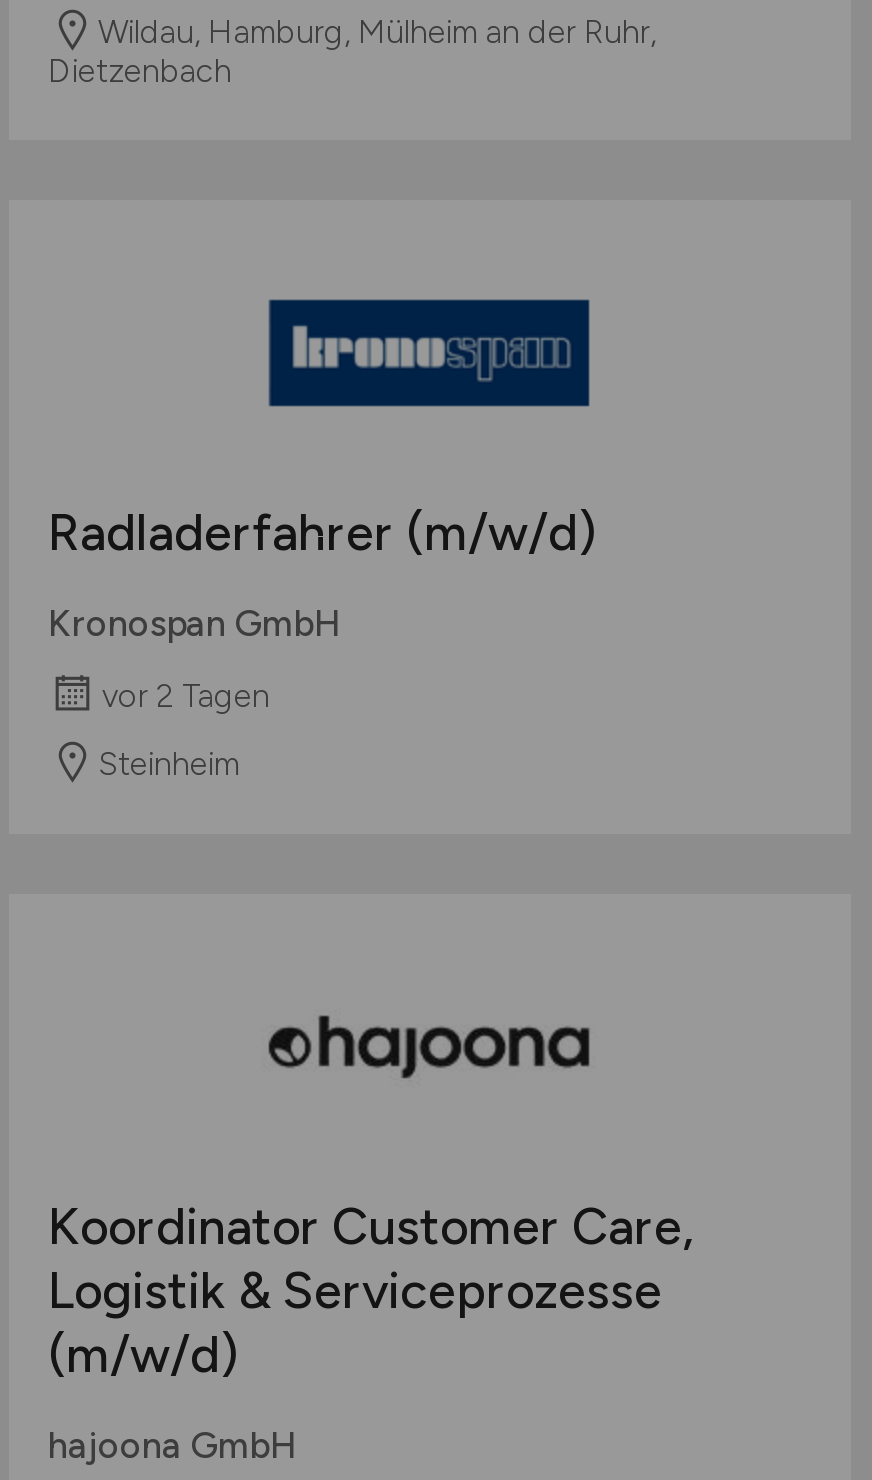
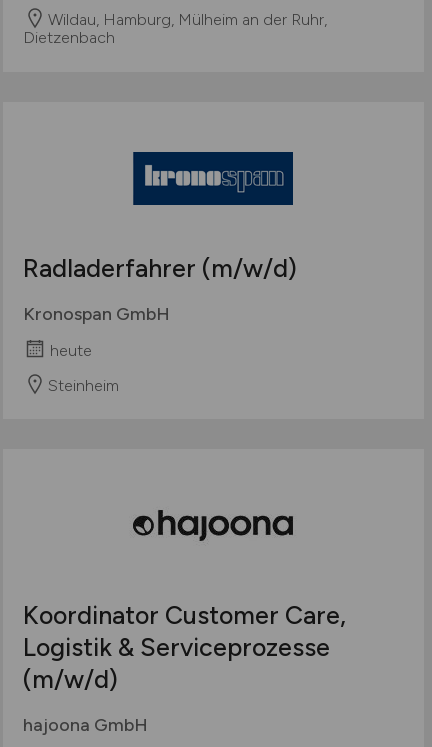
- vor 2 Tagen
+ heute
